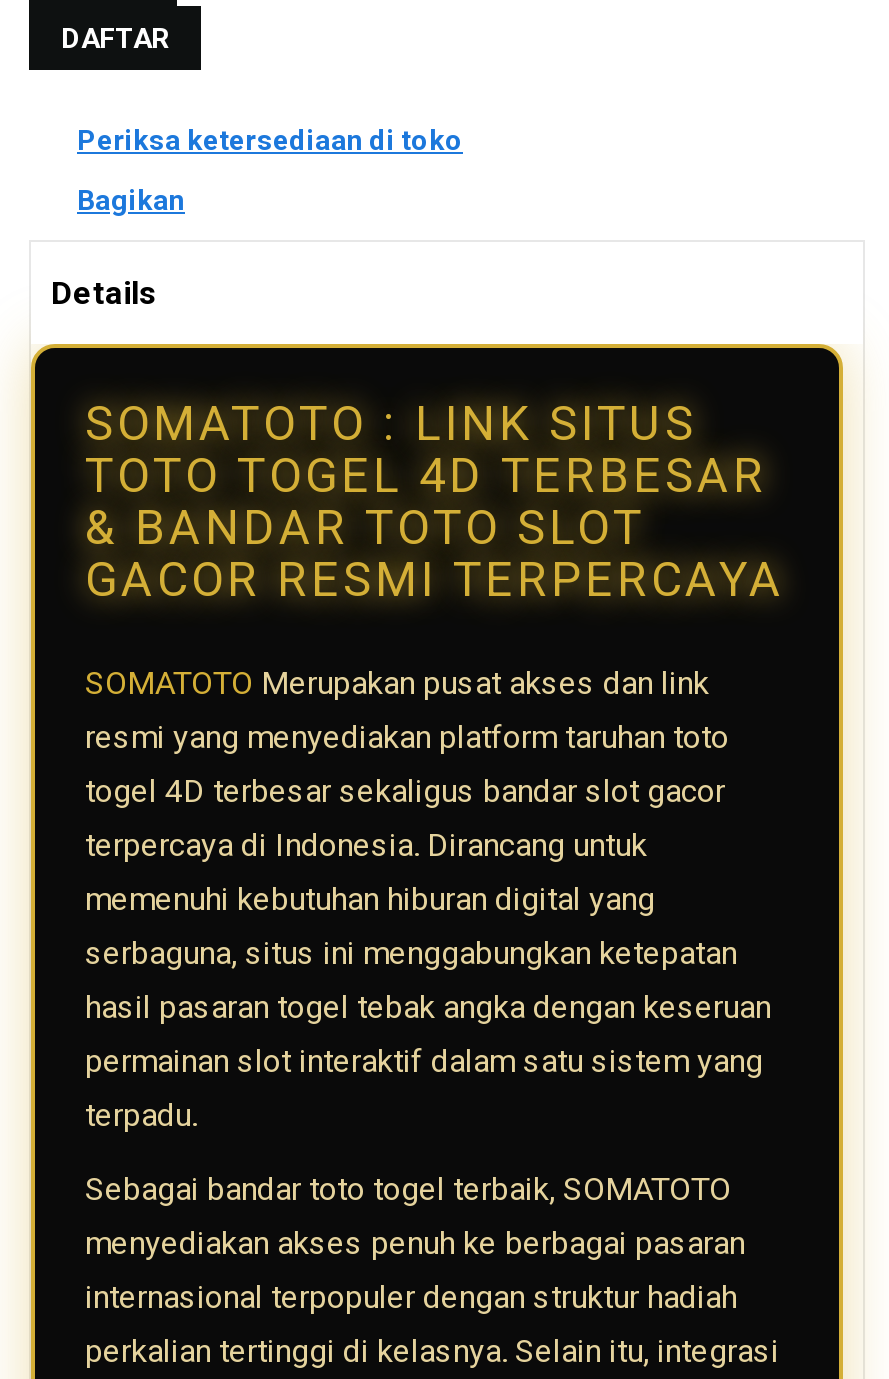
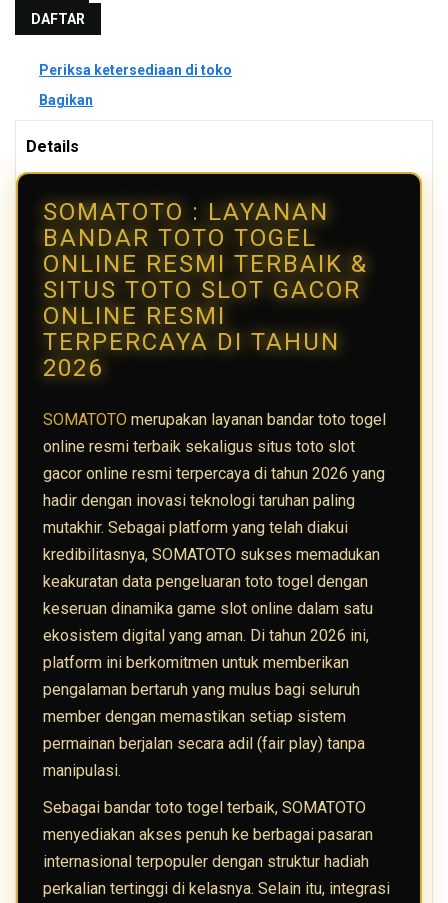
- SOMATOTO : LINK SITUS
- TOTO TOGEL 4D TERBESAR
- & BANDAR TOTO SLOT
- GACOR RESMI TERPERCAYA
+ SOMATOTO : LAYANAN
+ BANDAR TOTO TOGEL
+ ONLINE RESMI TERBAIK &
+ SITUS TOTO SLOT GACOR
+ ONLINE RESMI
+ TERPERCAYA DI TAHUN
+ 2026

- SOMATOTO Merupakan pusat akses dan link
- resmi yang menyediakan platform taruhan toto
- togel 4D terbesar sekaligus bandar slot gacor
- terpercaya di Indonesia. Dirancang untuk
- memenuhi kebutuhan hiburan digital yang
- serbaguna, situs ini menggabungkan ketepatan
- hasil pasaran togel tebak angka dengan keseruan
- permainan slot interaktif dalam satu sistem yang
- terpadu.
+ SOMATOTO merupakan layanan bandar toto togel
+ online resmi terbaik sekaligus situs toto slot
+ gacor online resmi terpercaya di tahun 2026 yang
+ hadir dengan inovasi teknologi taruhan paling
+ mutakhir. Sebagai platform yang telah diakui
+ kredibilitasnya, SOMATOTO sukses memadukan
+ keakuratan data pengeluaran toto togel dengan
+ keseruan dinamika game slot online dalam satu
+ ekosistem digital yang aman. Di tahun 2026 ini,
+ platform ini berkomitmen untuk memberikan
+ pengalaman bertaruh yang mulus bagi seluruh
+ member dengan memastikan setiap sistem
+ permainan berjalan secara adil (fair play) tanpa
+ manipulasi.
